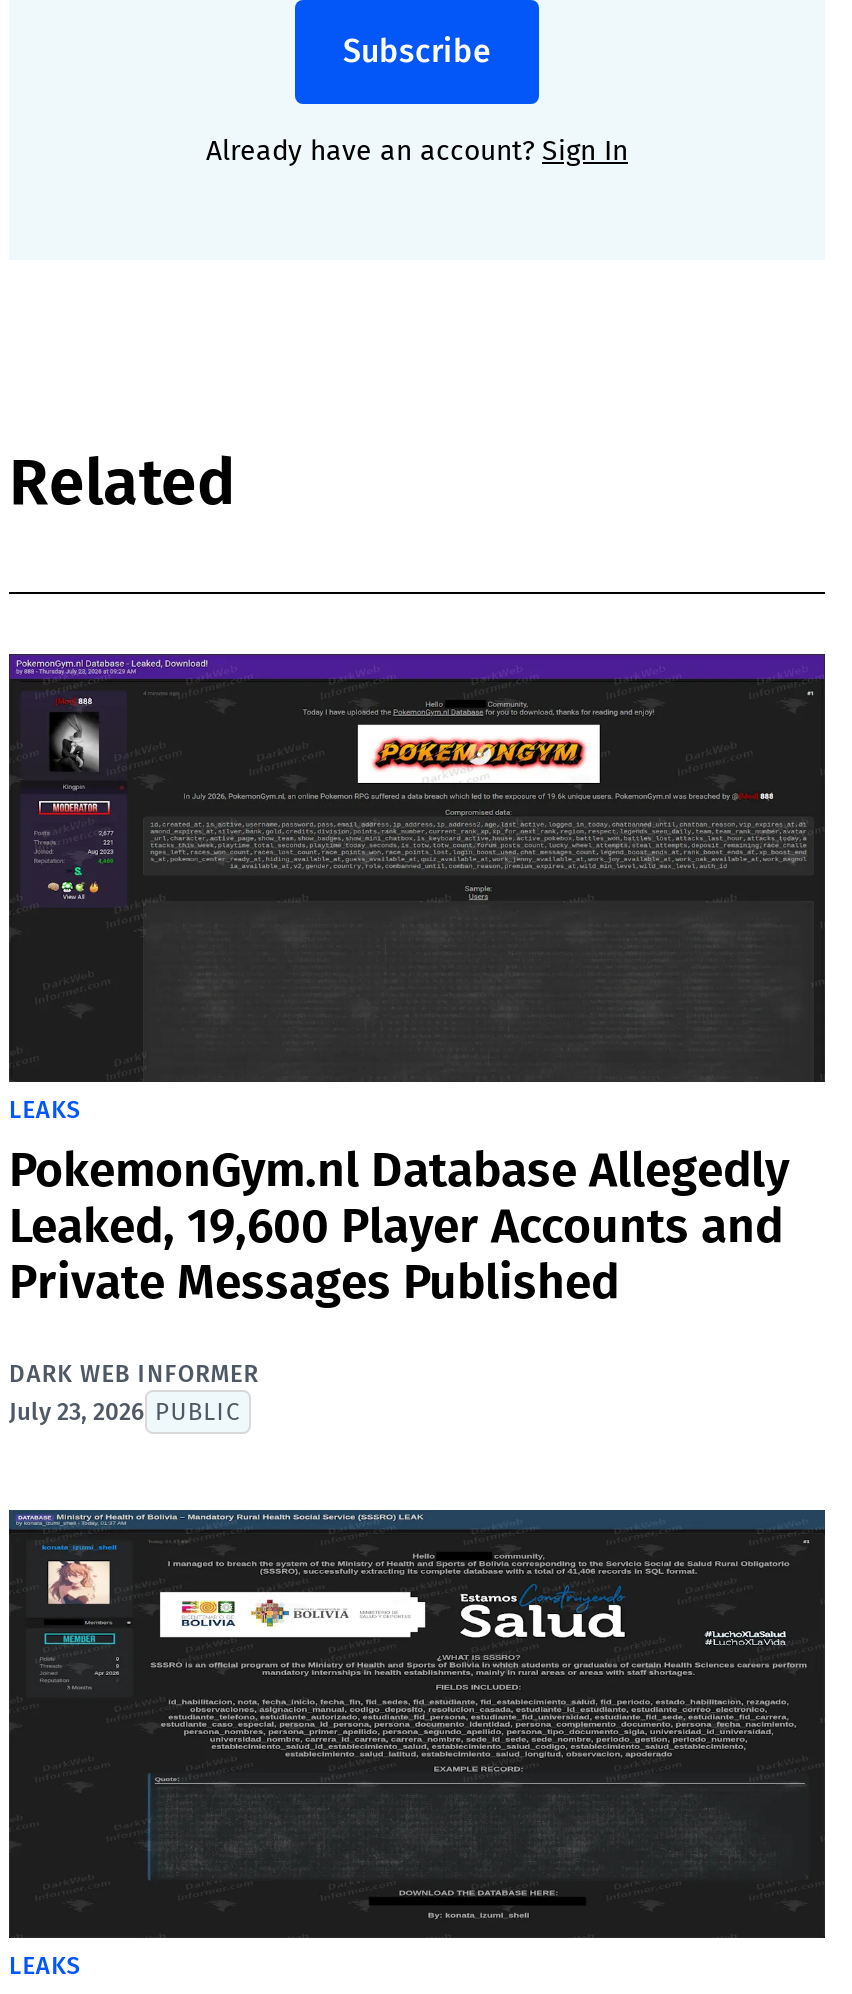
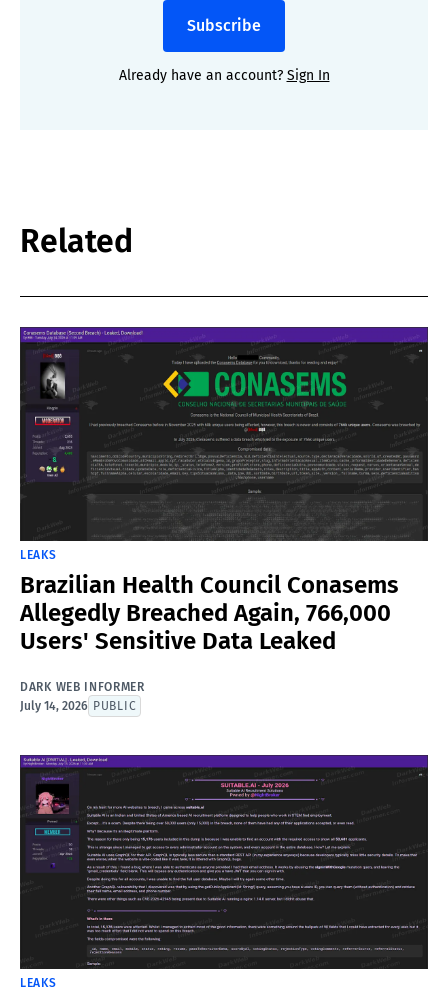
- [image]
+ [image]

- PokemonGym.nl Database Allegedly
- Leaked, 19,600 Player Accounts and
- Private Messages Published
+ Brazilian Health Council Conasems
+ Allegedly Breached Again, 766,000
+ Users' Sensitive Data Leaked

- July 23, 2026 PUBLIC
+ July 14, 2026 PUBLIC

- [image]
+ [image]
